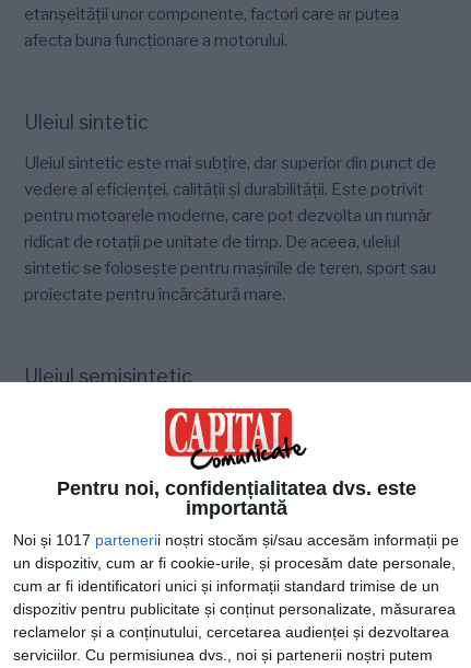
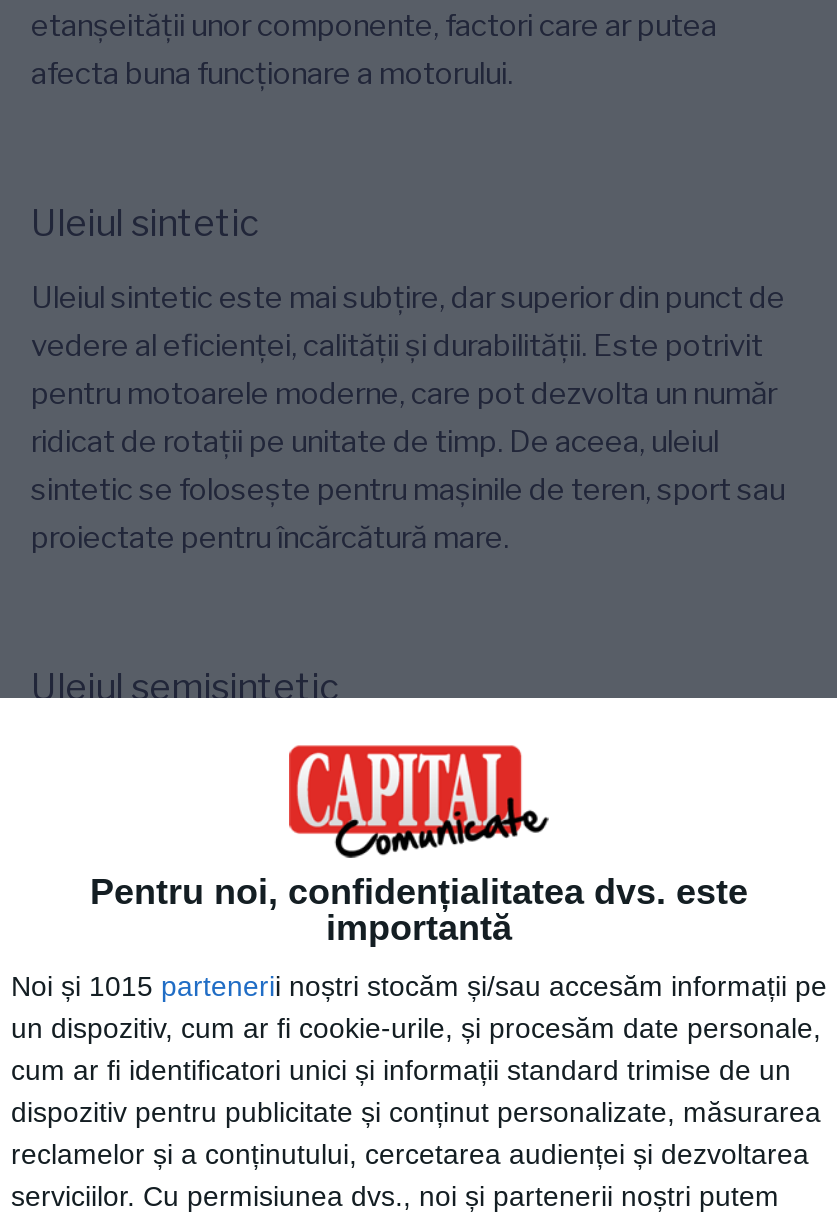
- Noi și 1017 parteneri i noștri stocăm și/sau accesăm informații pe
+ Noi și 1015 parteneri i noștri stocăm și/sau accesăm informații pe
